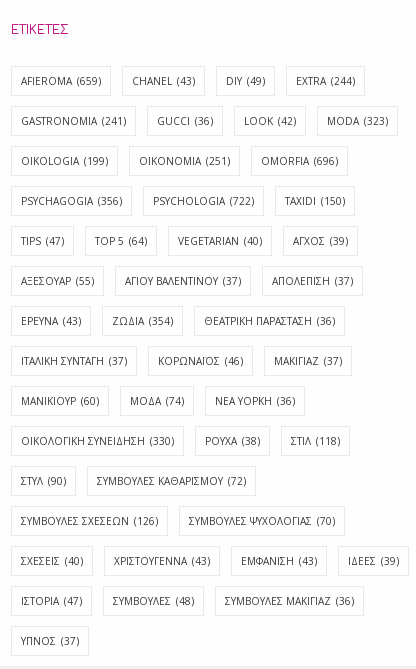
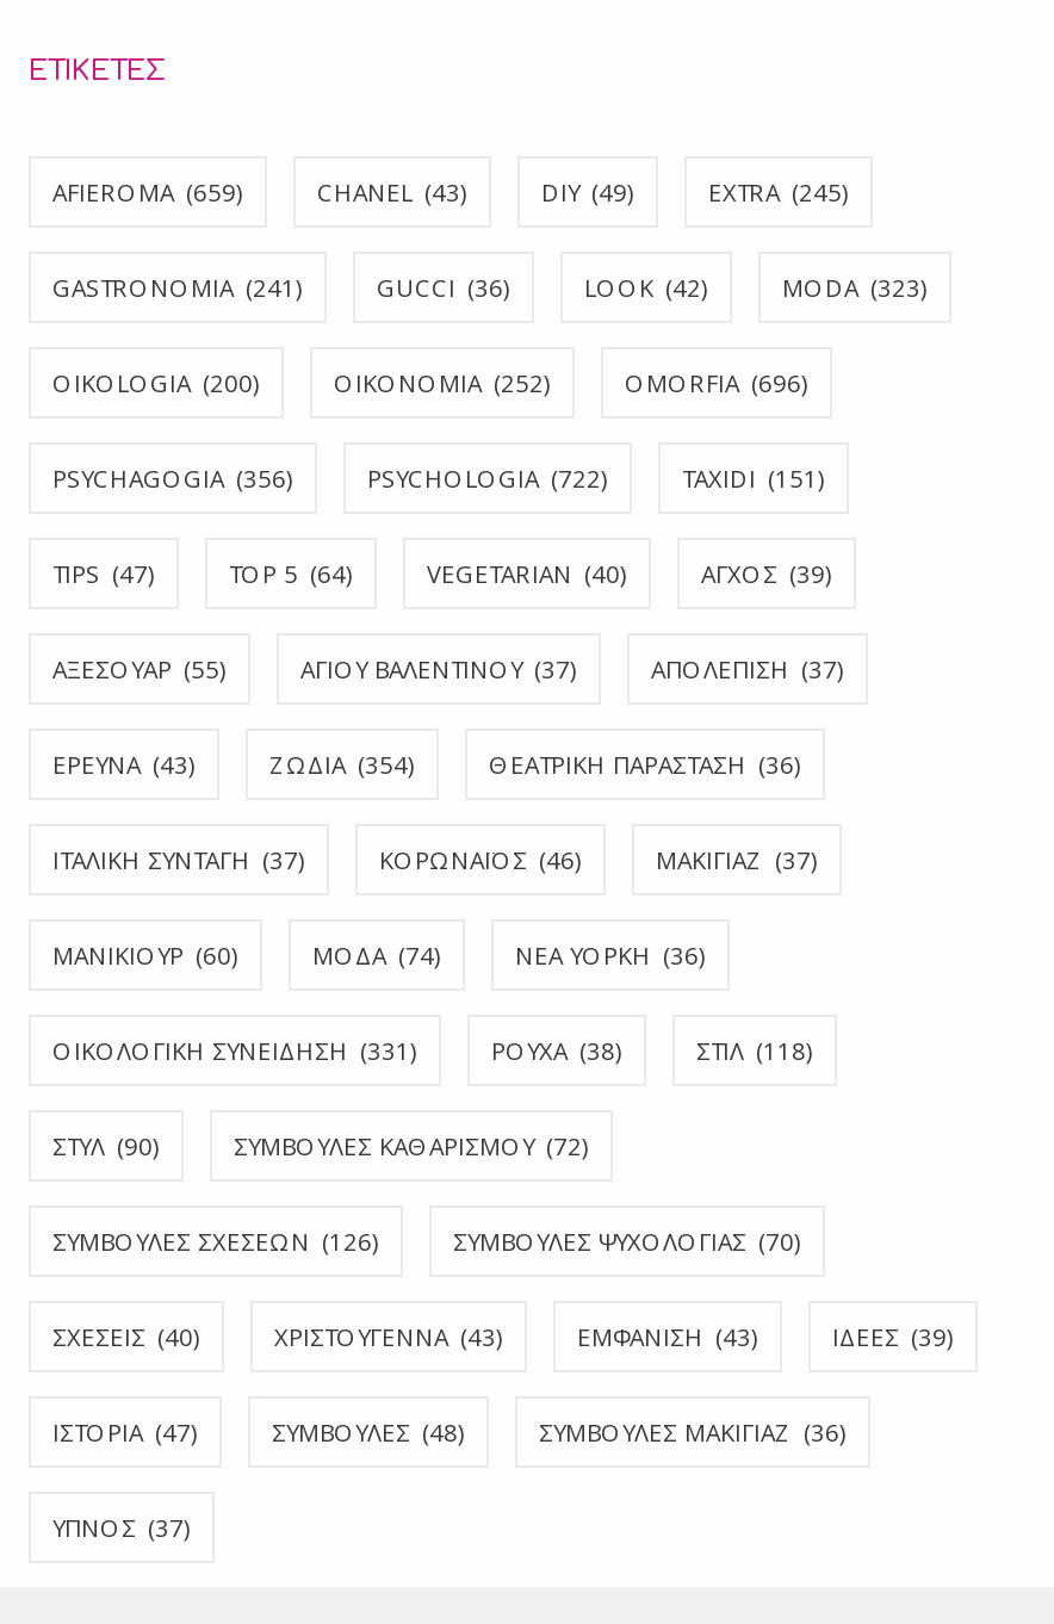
- EXTRA (244)
+ EXTRA (245)

- OIKOLOGIA (199)
+ OIKOLOGIA (200)

- OIKONOMIA (251)
+ OIKONOMIA (252)

- TAXIDI (150)
+ TAXIDI (151)

- ΟΙΚΟΛΟΓΙΚΗ ΣΥΝΕΙΔΗΣΗ (330)
+ ΟΙΚΟΛΟΓΙΚΗ ΣΥΝΕΙΔΗΣΗ (331)
